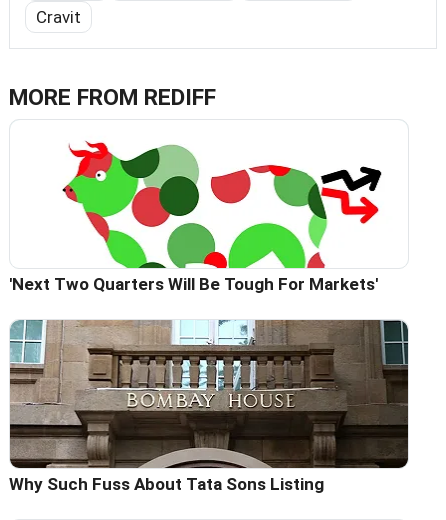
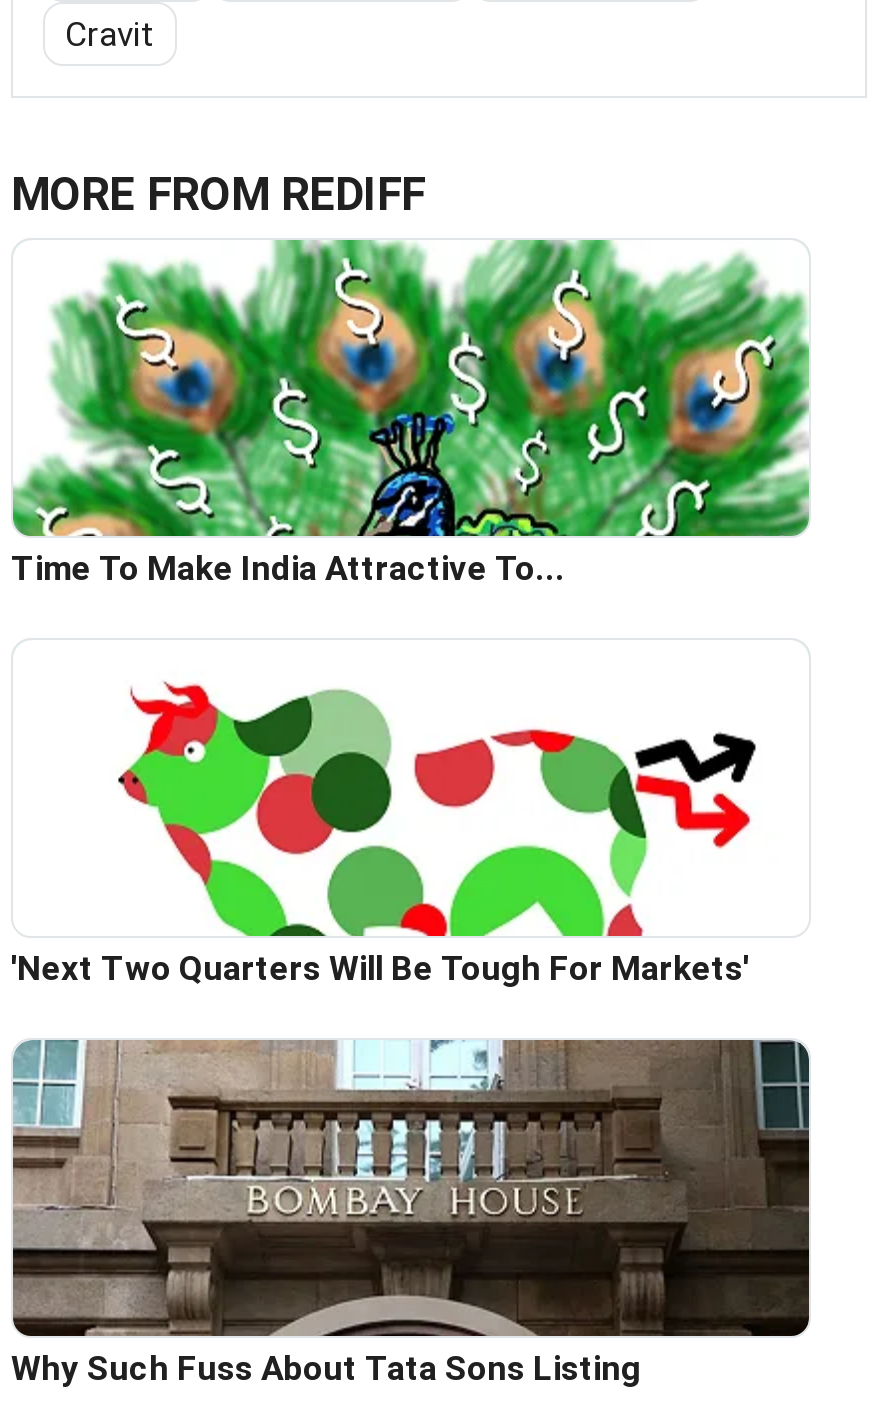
+ [image]
+ Time To Make India Attractive To...
